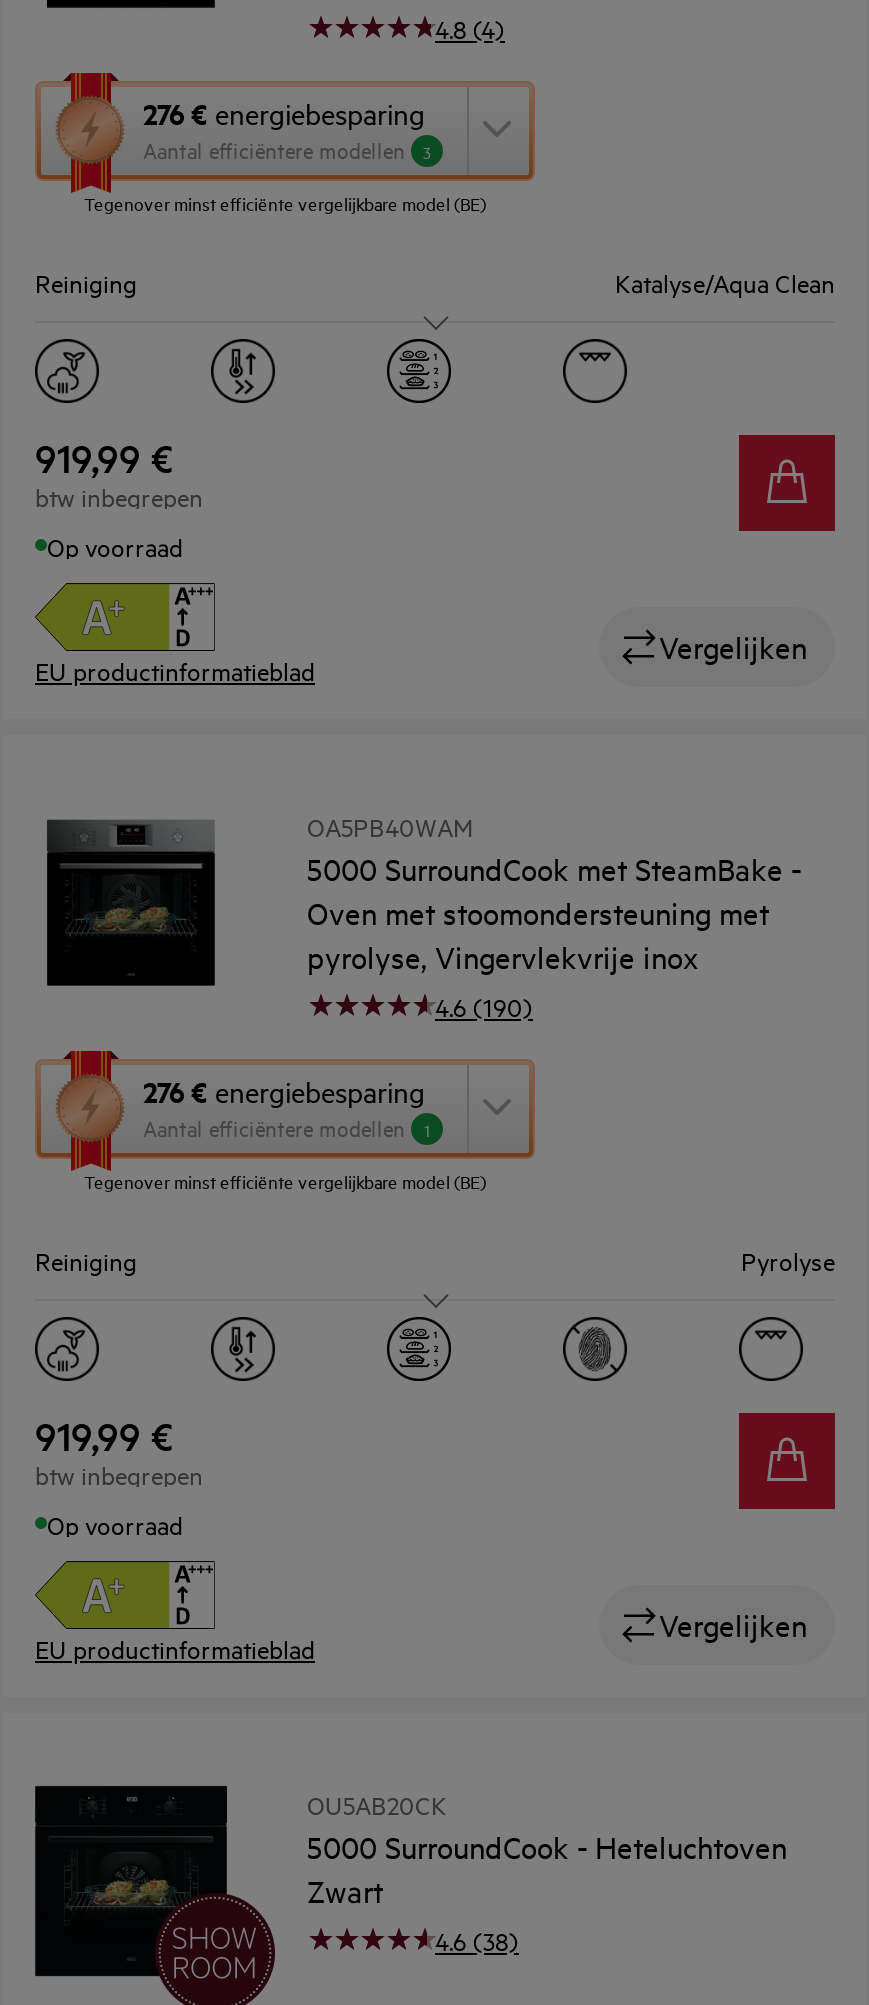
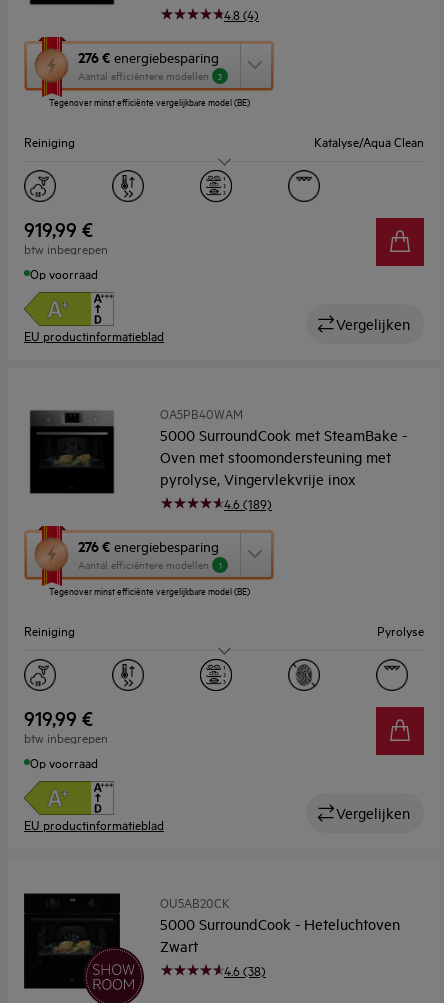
- 4.6 (190)
+ 4.6 (189)
